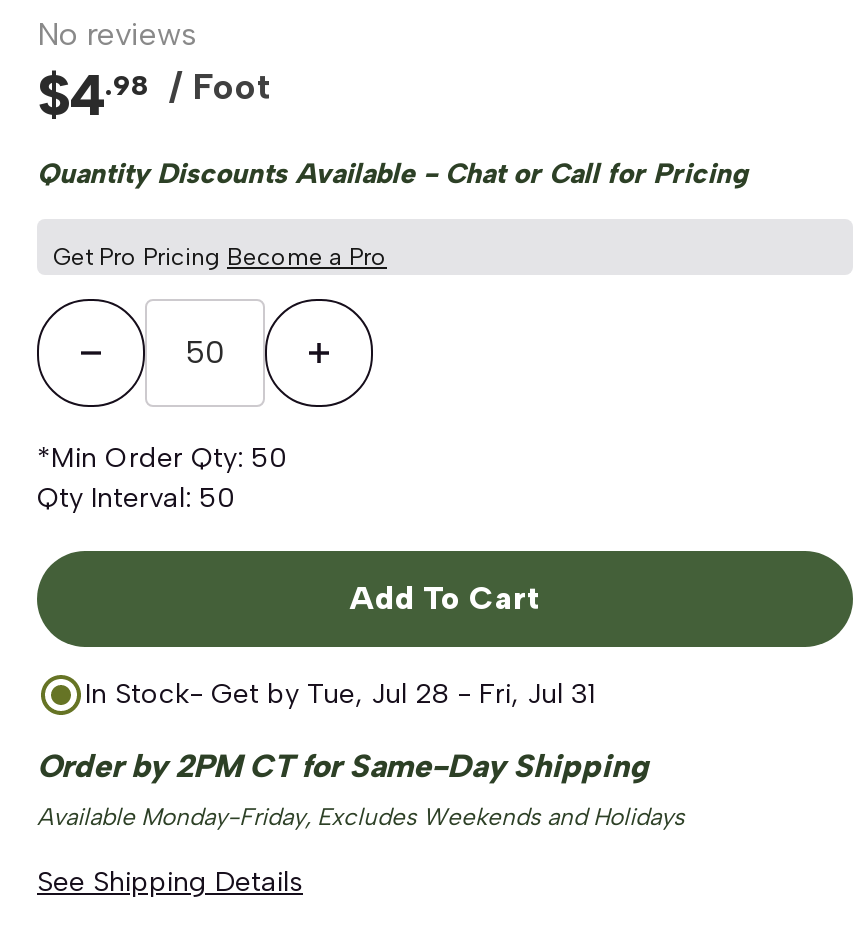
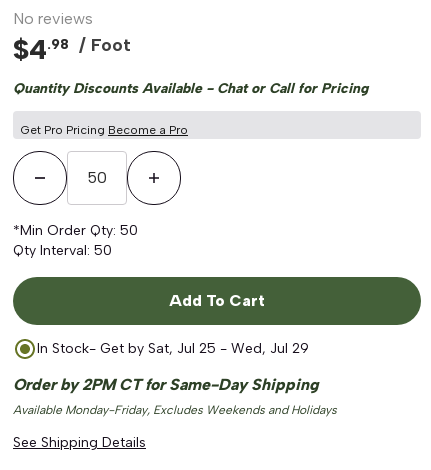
- In Stock- Get by Tue, Jul 28 - Fri, Jul 31
+ In Stock- Get by Sat, Jul 25 - Wed, Jul 29
